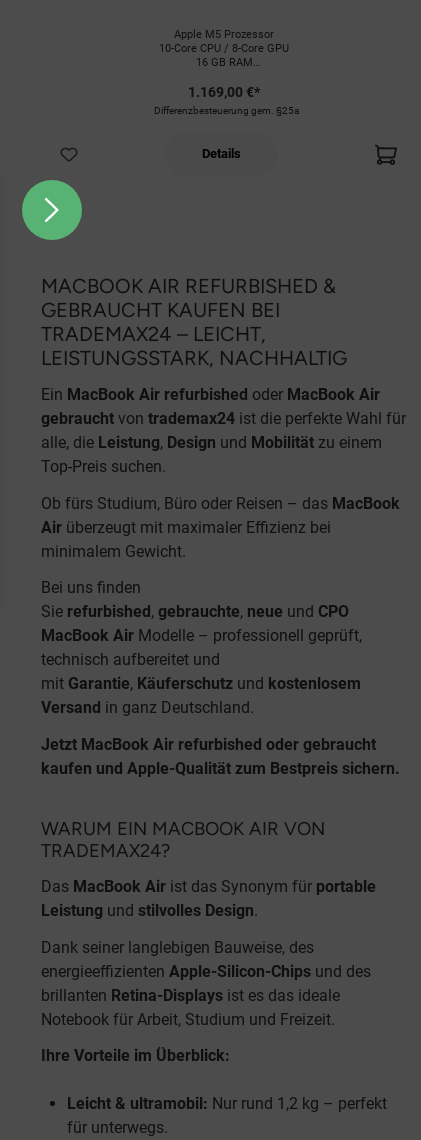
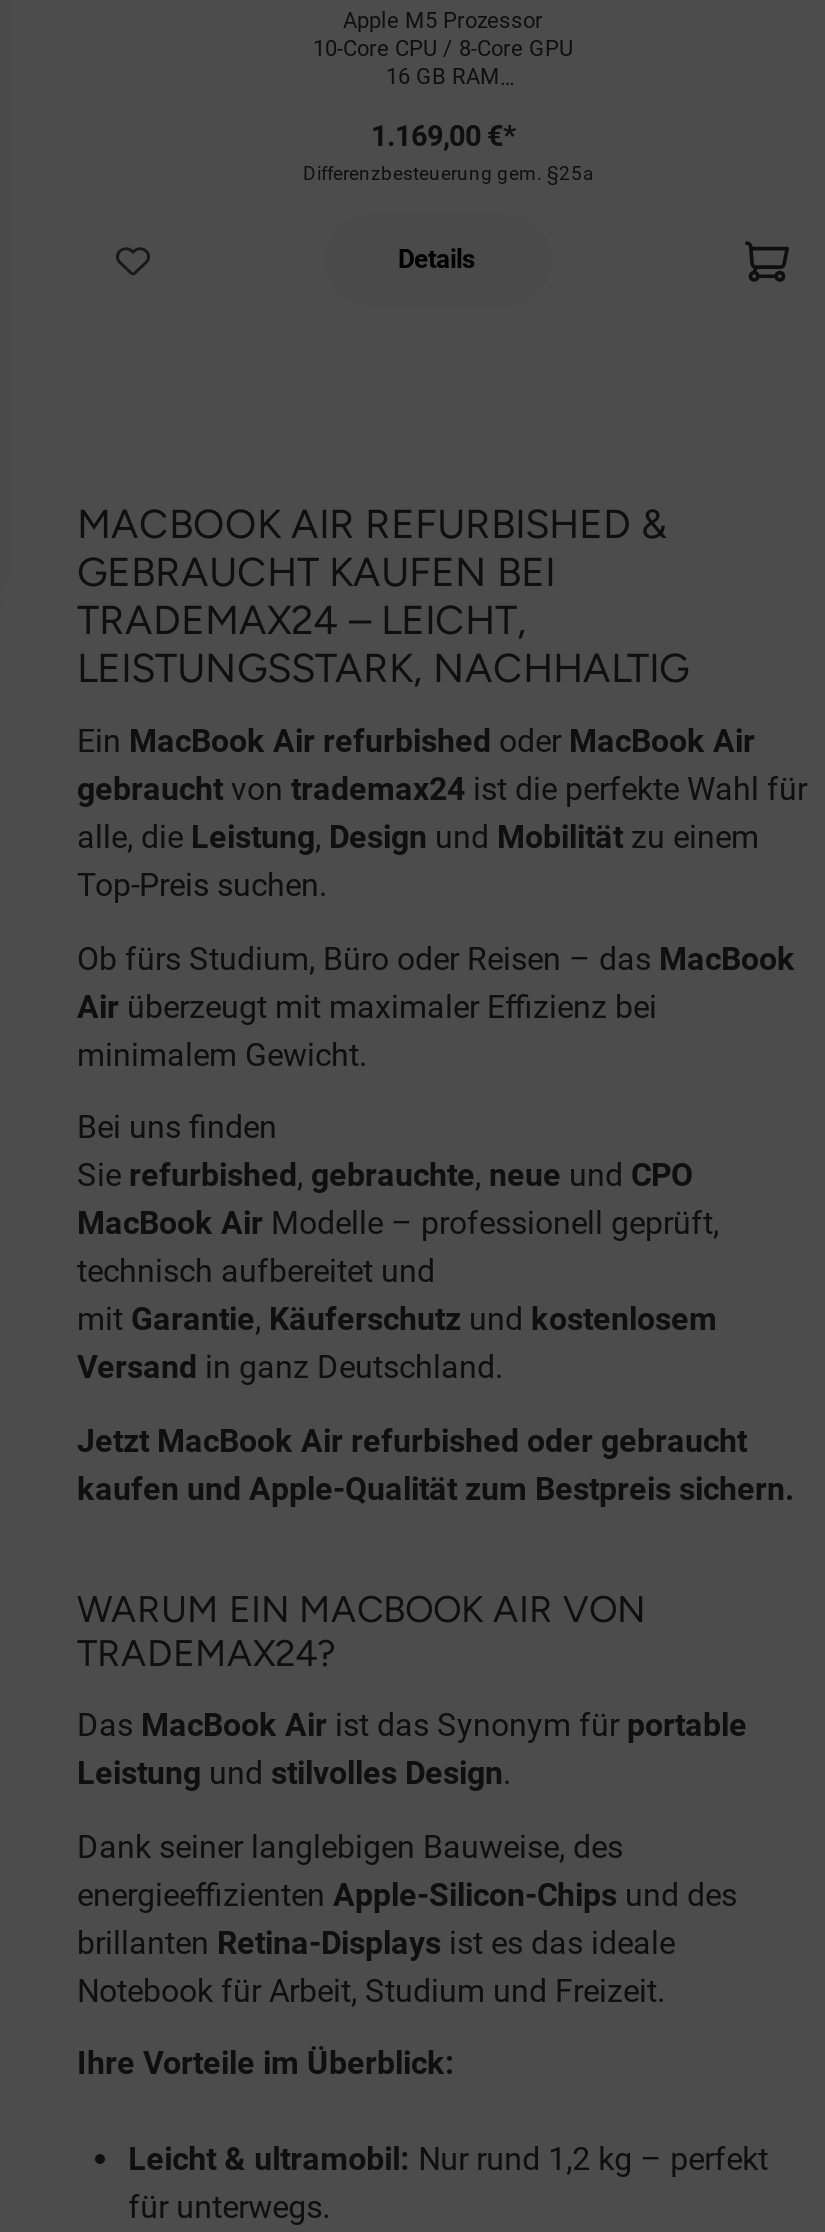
- [image]
